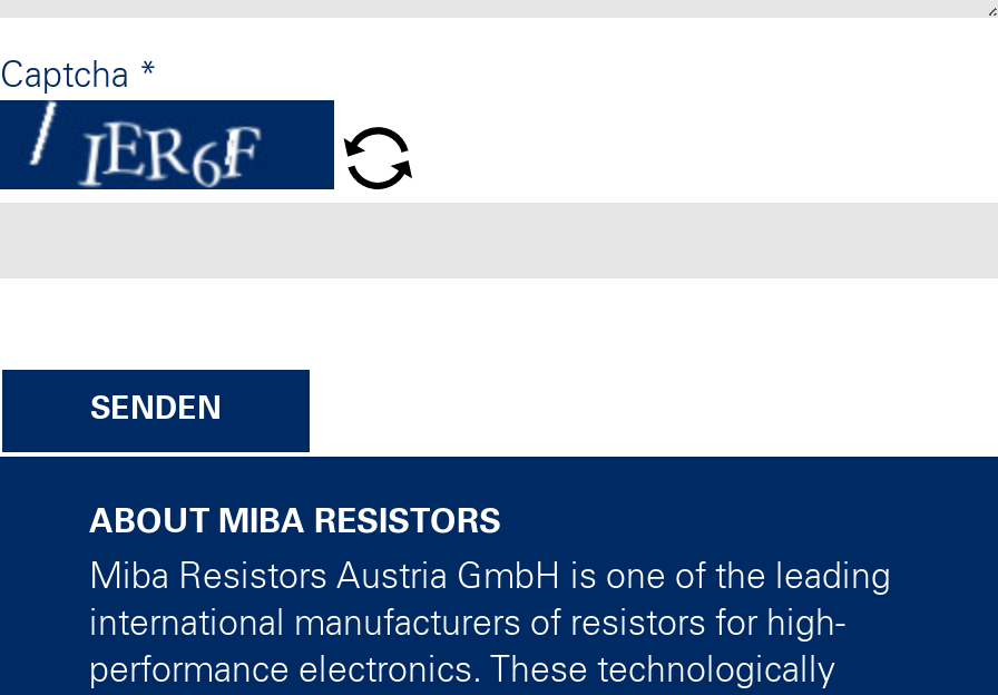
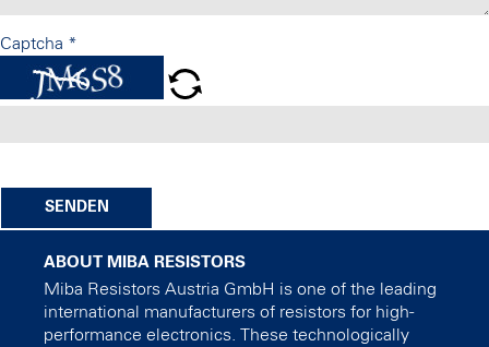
- [image]
+ [image]
